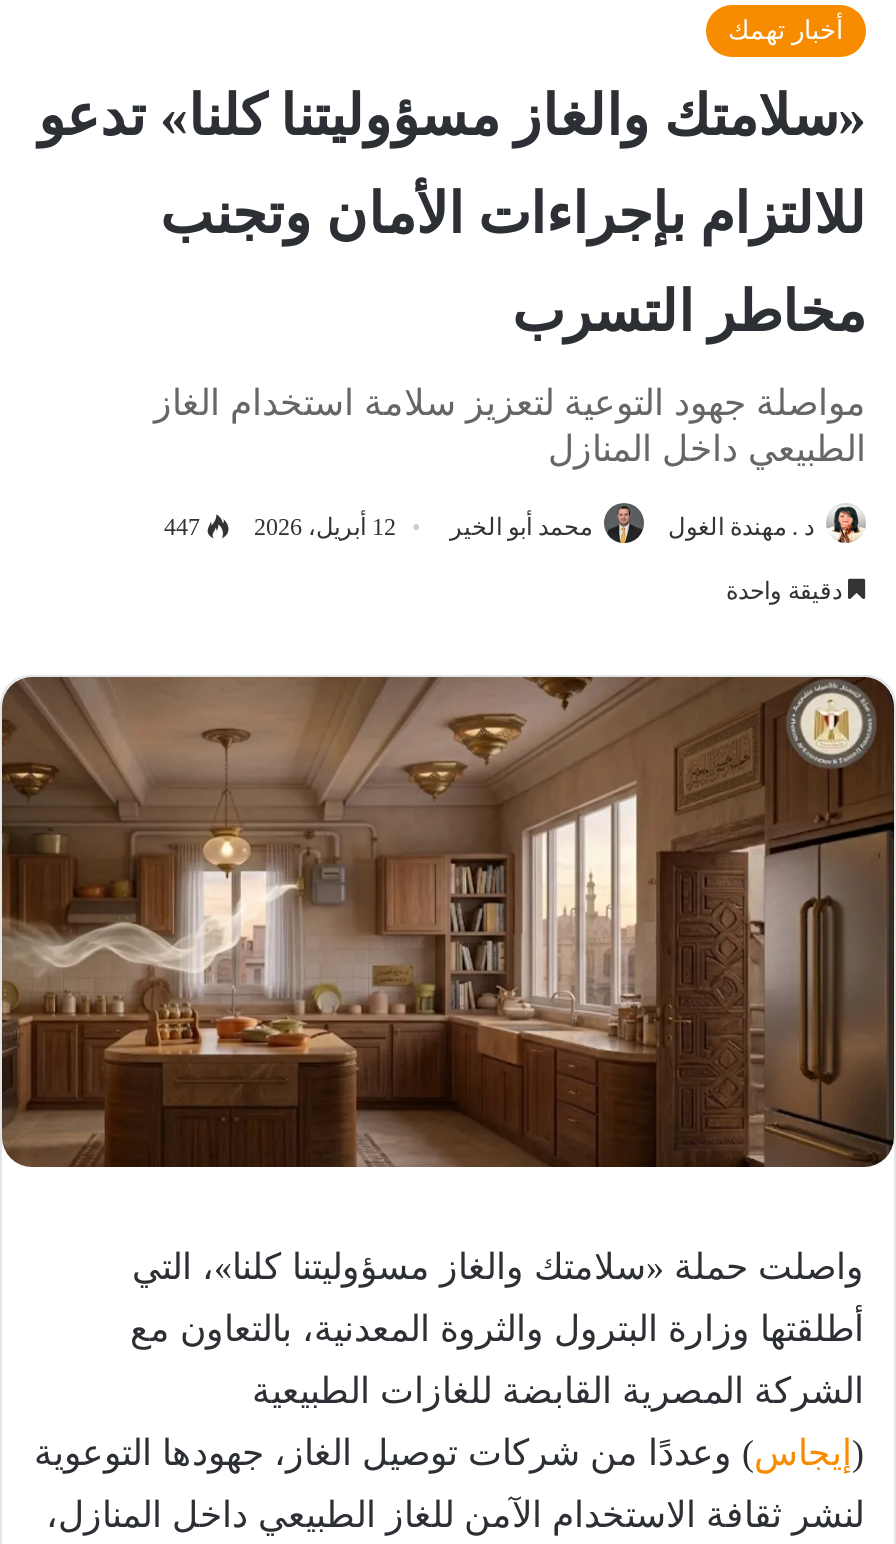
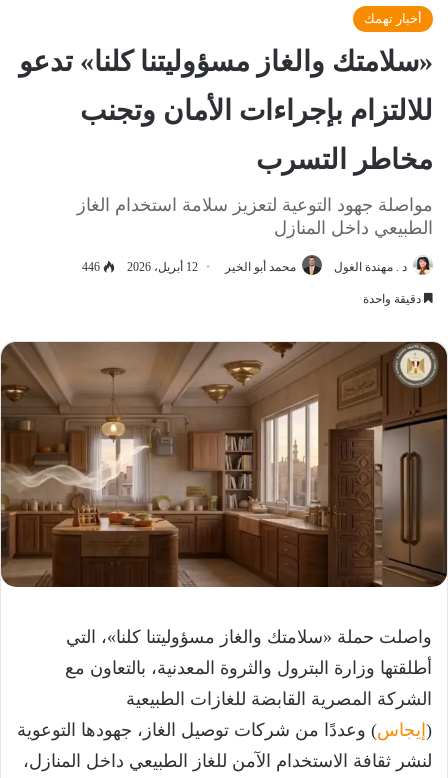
- 447
+ 446
